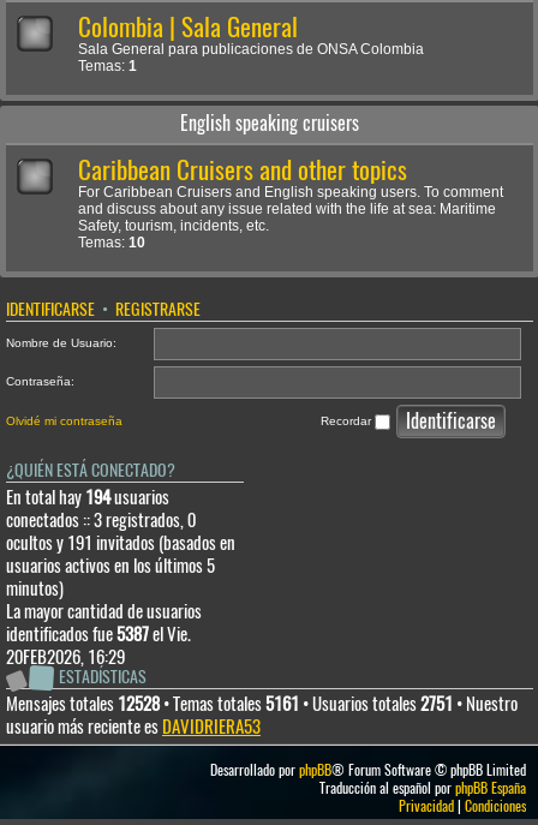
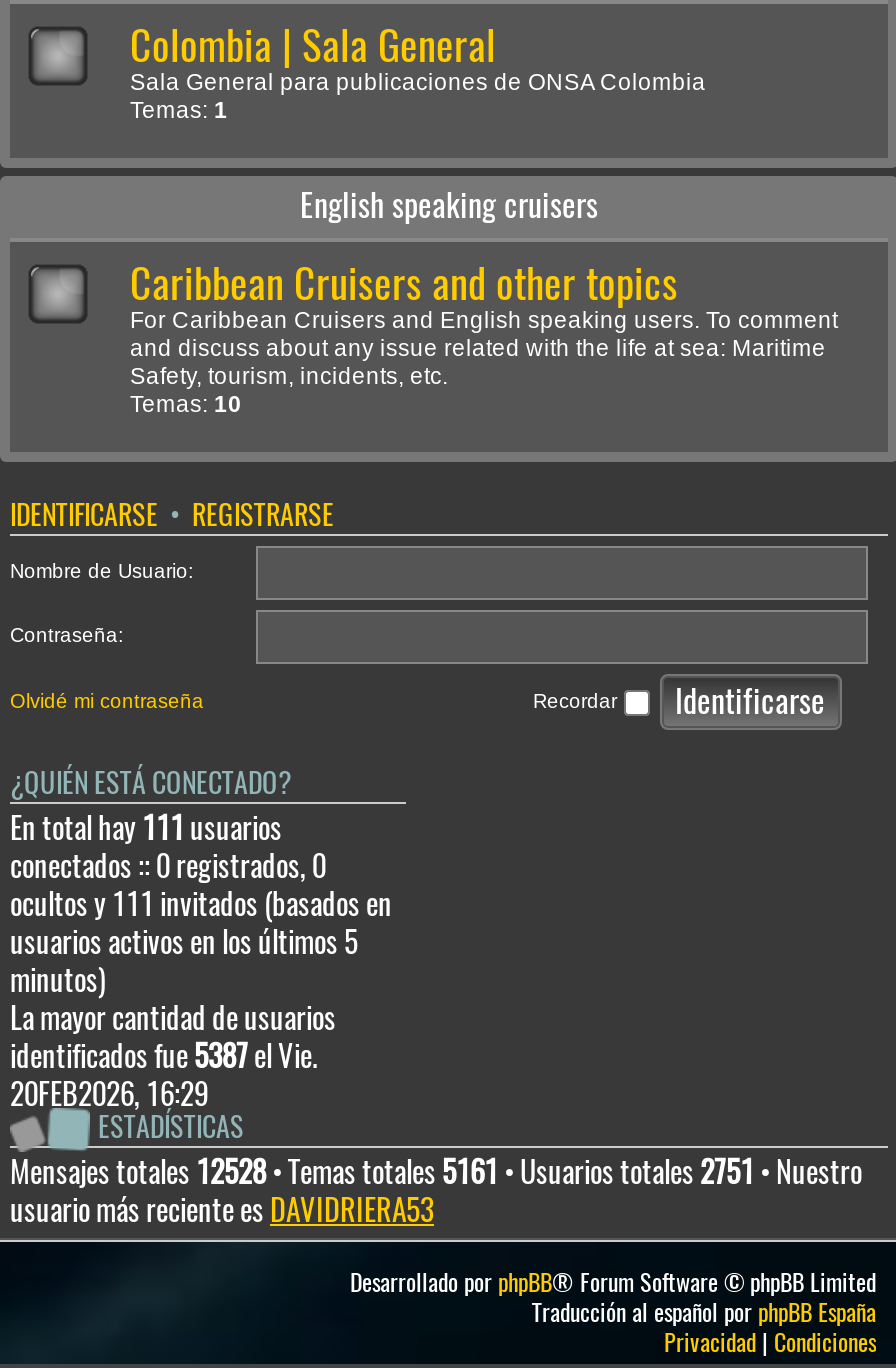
- En total hay 194 usuarios
+ En total hay 111 usuarios

- conectados :: 3 registrados, 0
+ conectados :: 0 registrados, 0

- ocultos y 191 invitados (basados en
+ ocultos y 111 invitados (basados en
